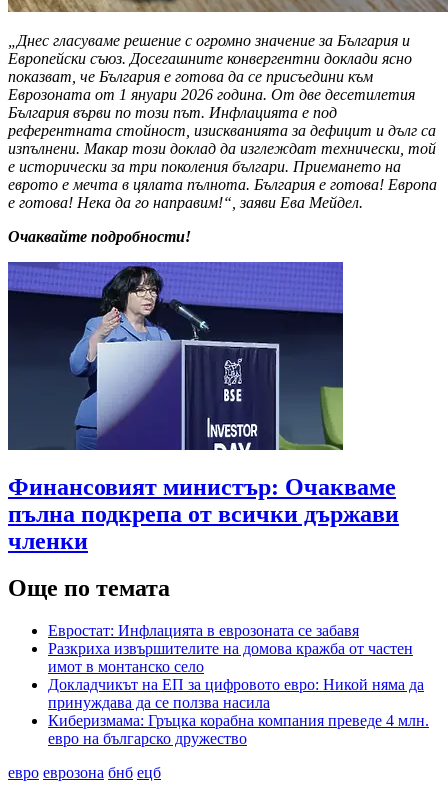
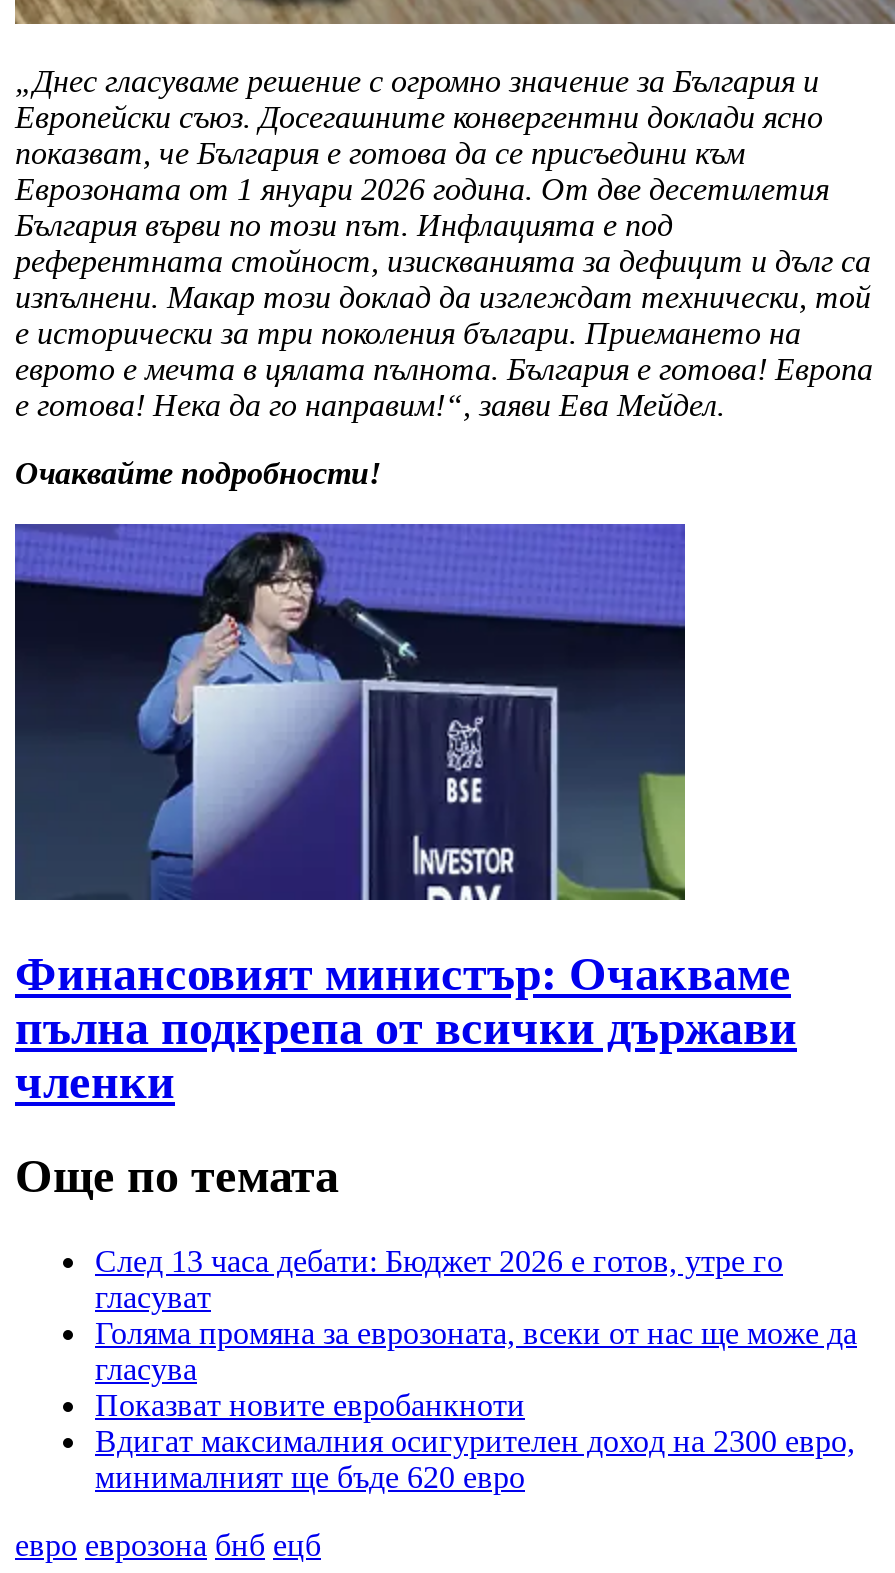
- Евростат: Инфлацията в еврозоната се забавя
- Разкриха извършителите на домова кражба от частен
- имот в монтанско село
- Докладчикът на ЕП за цифровото евро: Никой няма да
- принуждава да се ползва насила
- Киберизмама: Гръцка корабна компания преведе 4 млн.
- евро на българско дружество
+ След 13 часа дебати: Бюджет 2026 е готов, утре го
+ гласуват
+ Голяма промяна за еврозоната, всеки от нас ще може да
+ гласува
+ Показват новите евробанкноти
+ Вдигат максималния осигурителен доход на 2300 евро,
+ минималният ще бъде 620 евро
